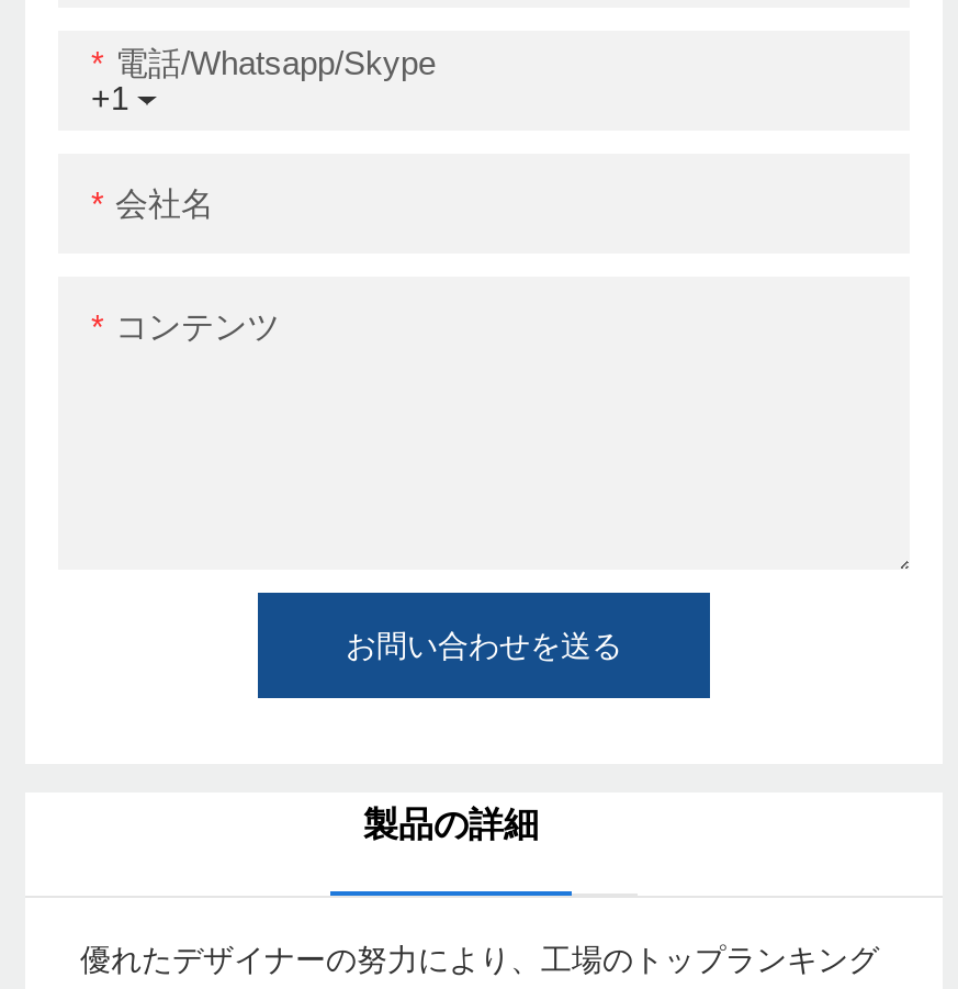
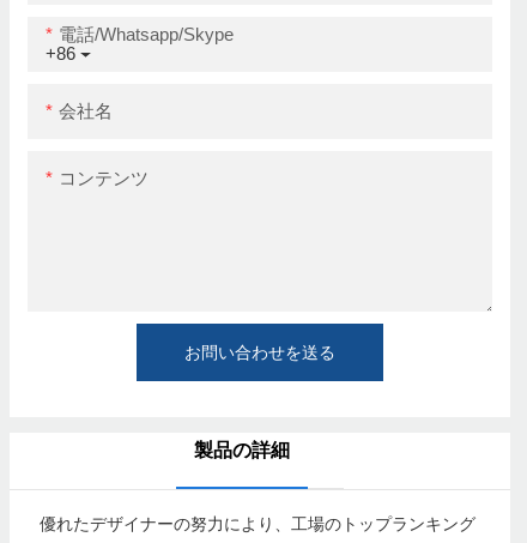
- +1
+ +86
